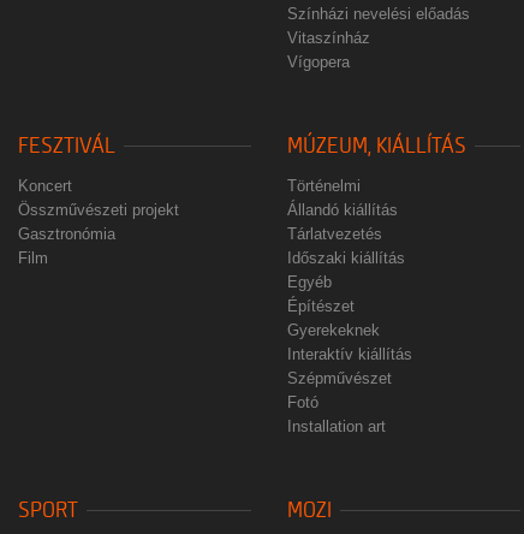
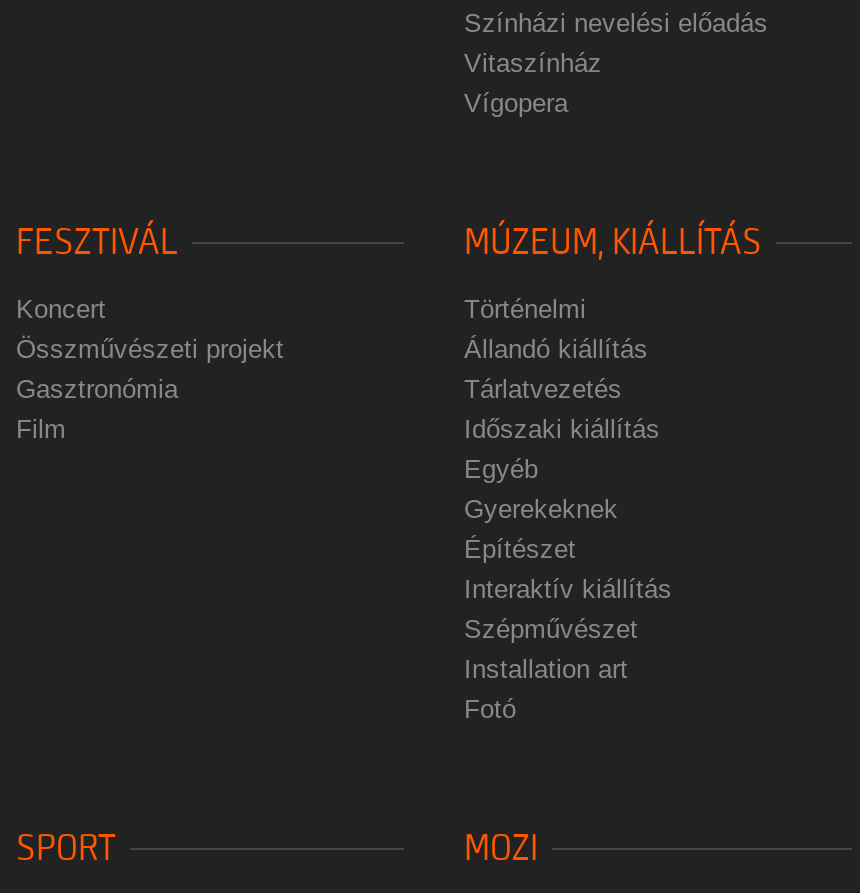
moved down: Építészet

moved up: Gyerekeknek

moved down: Fotó

moved up: Installation art
